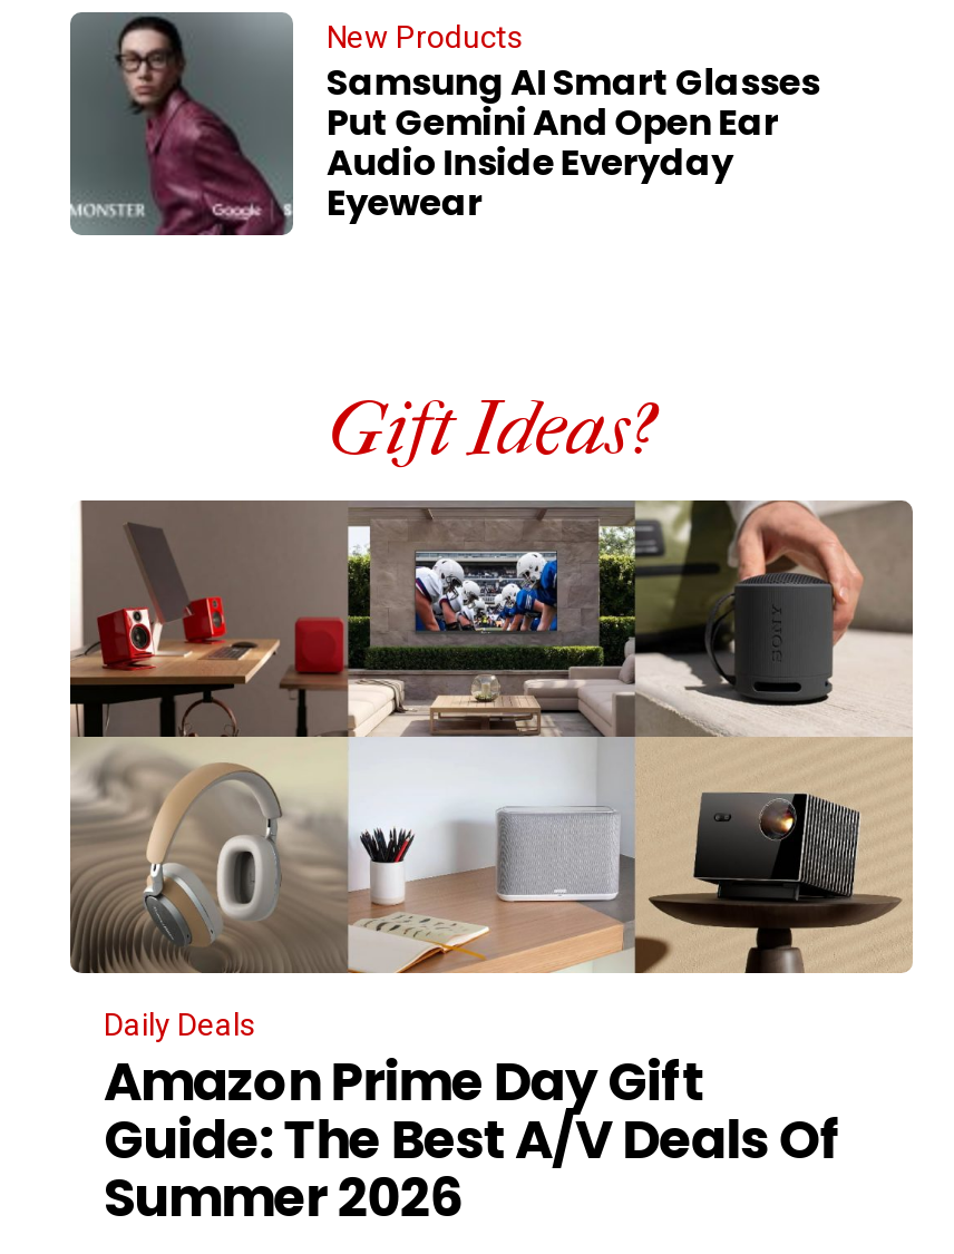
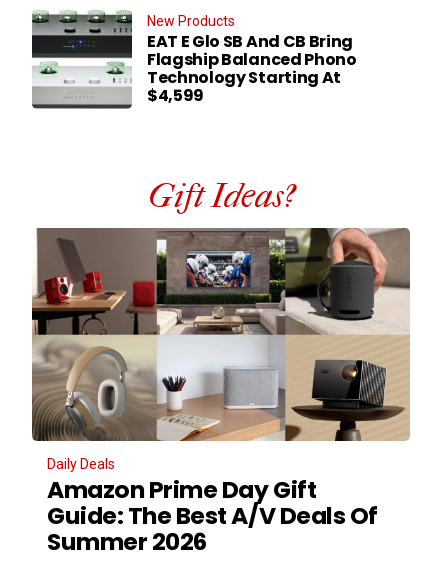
- [image]
- Samsung AI Smart Glasses
- Put Gemini And Open Ear
- Audio Inside Everyday
- Eyewear
+ [image]
+ EAT E Glo SB And CB Bring
+ Flagship Balanced Phono
+ Technology Starting At
+ $4,599
